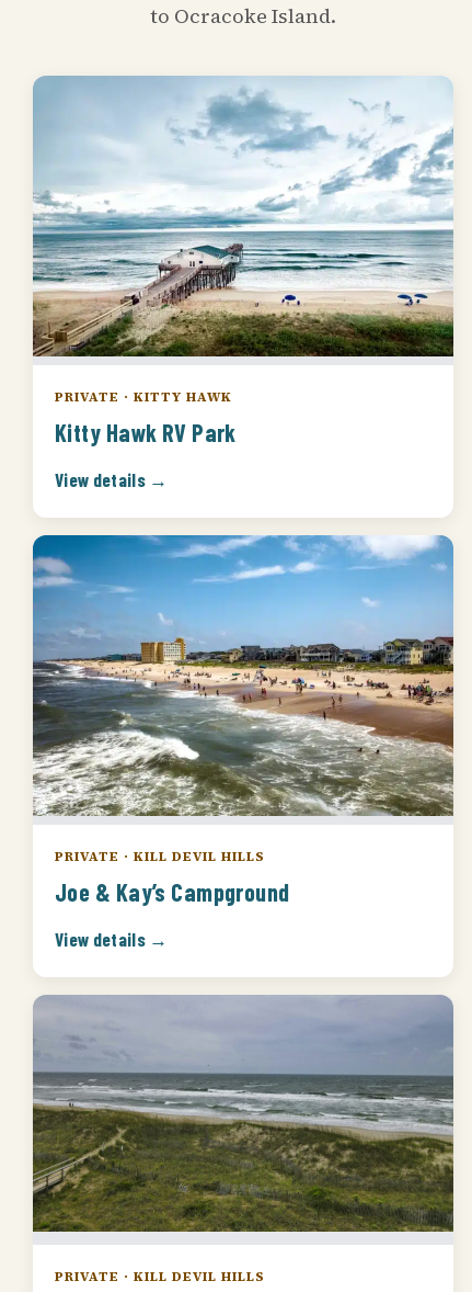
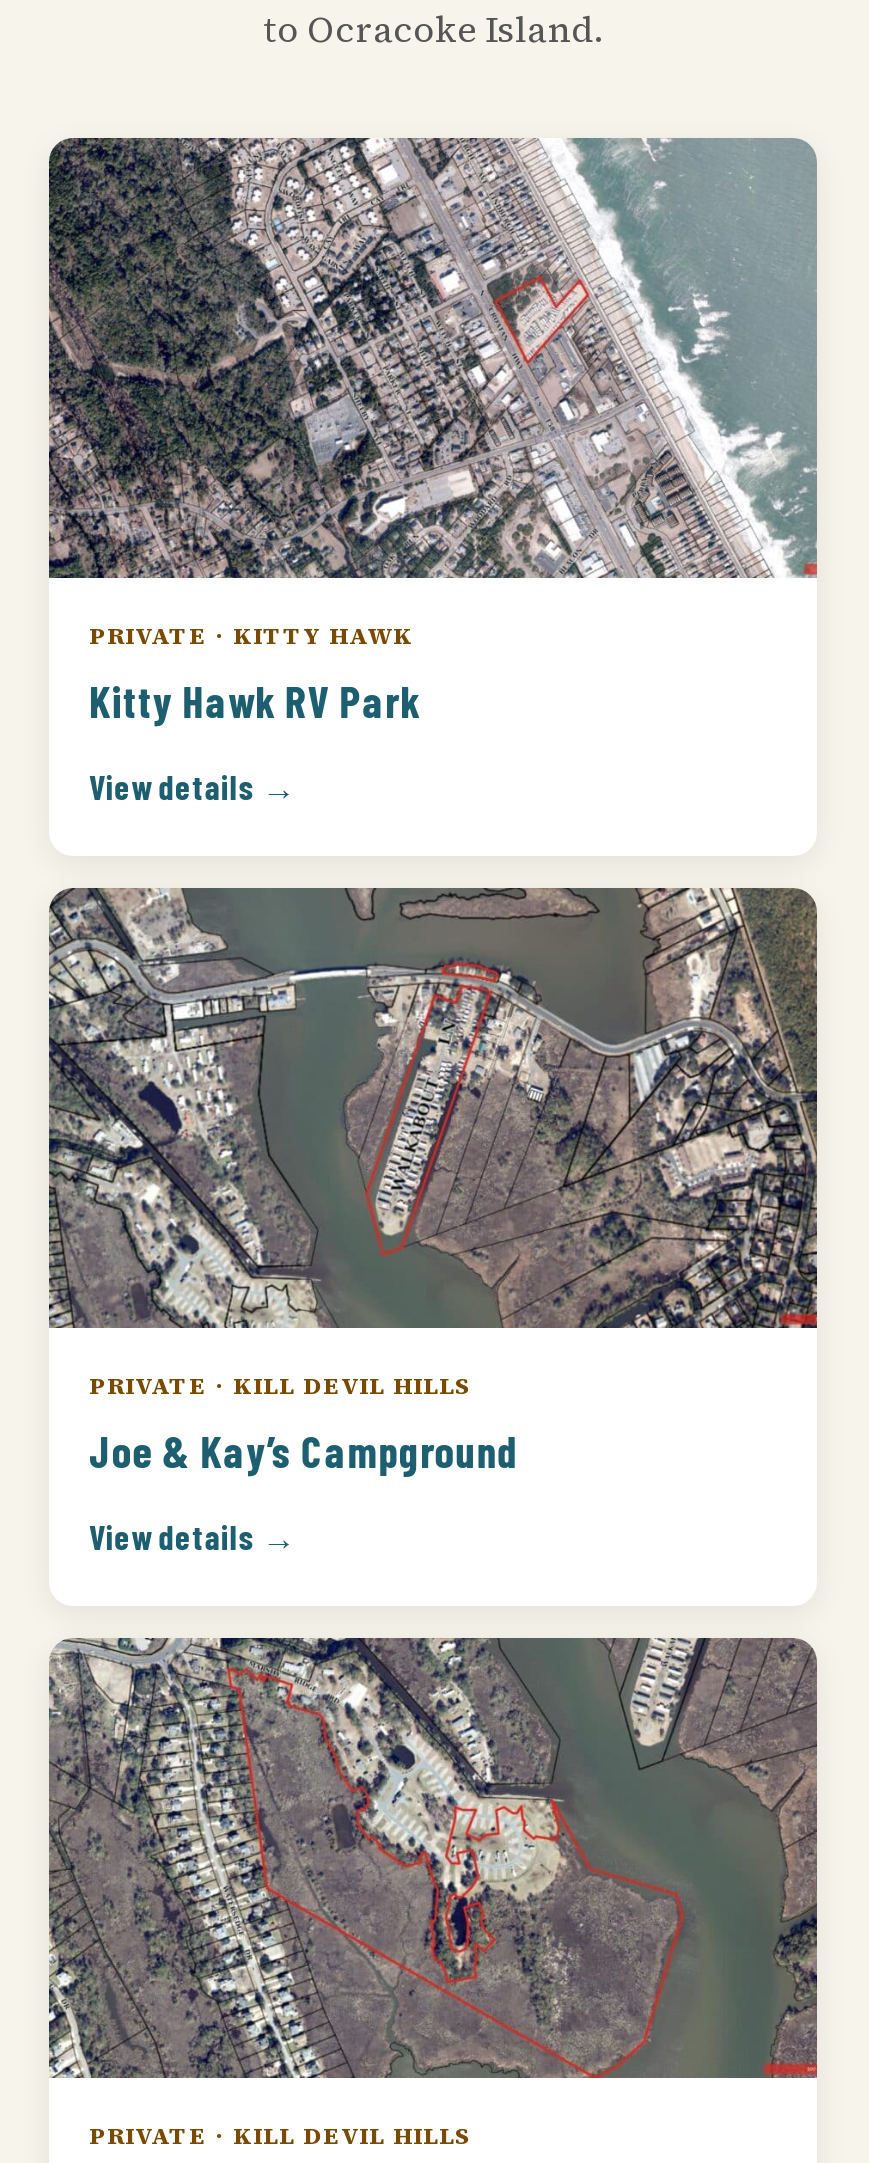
- [image]
+ [image]

- [image]
+ [image]

- [image]
+ [image]
